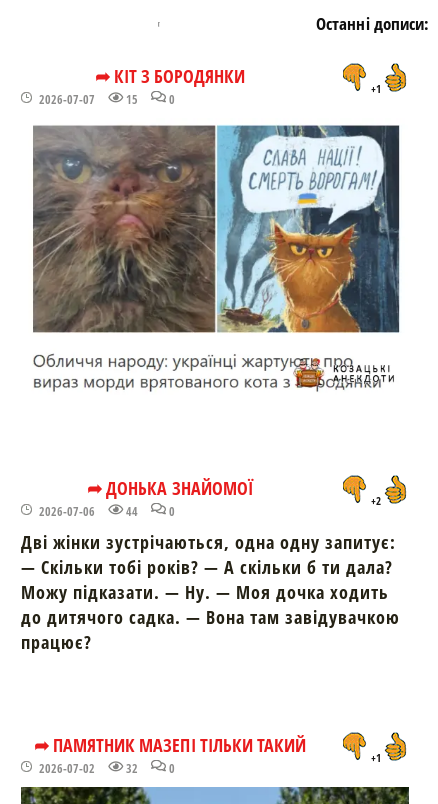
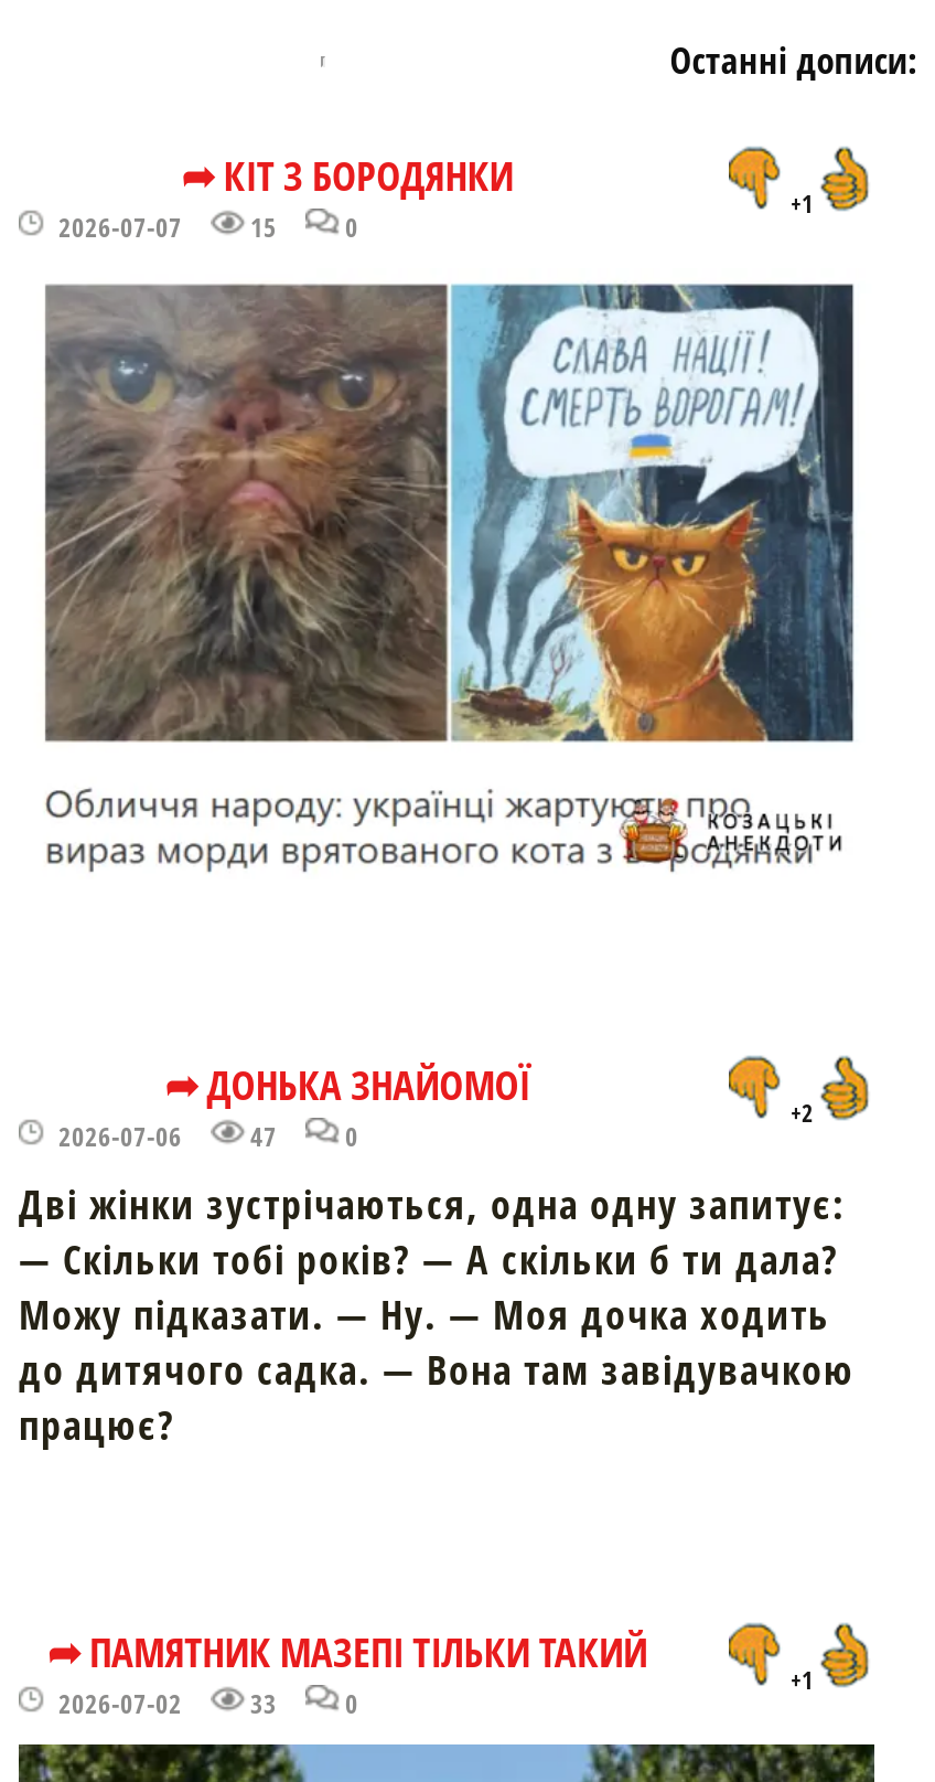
- 2026-07-06 44 0
+ 2026-07-06 47 0

- 2026-07-02 32 0
+ 2026-07-02 33 0
